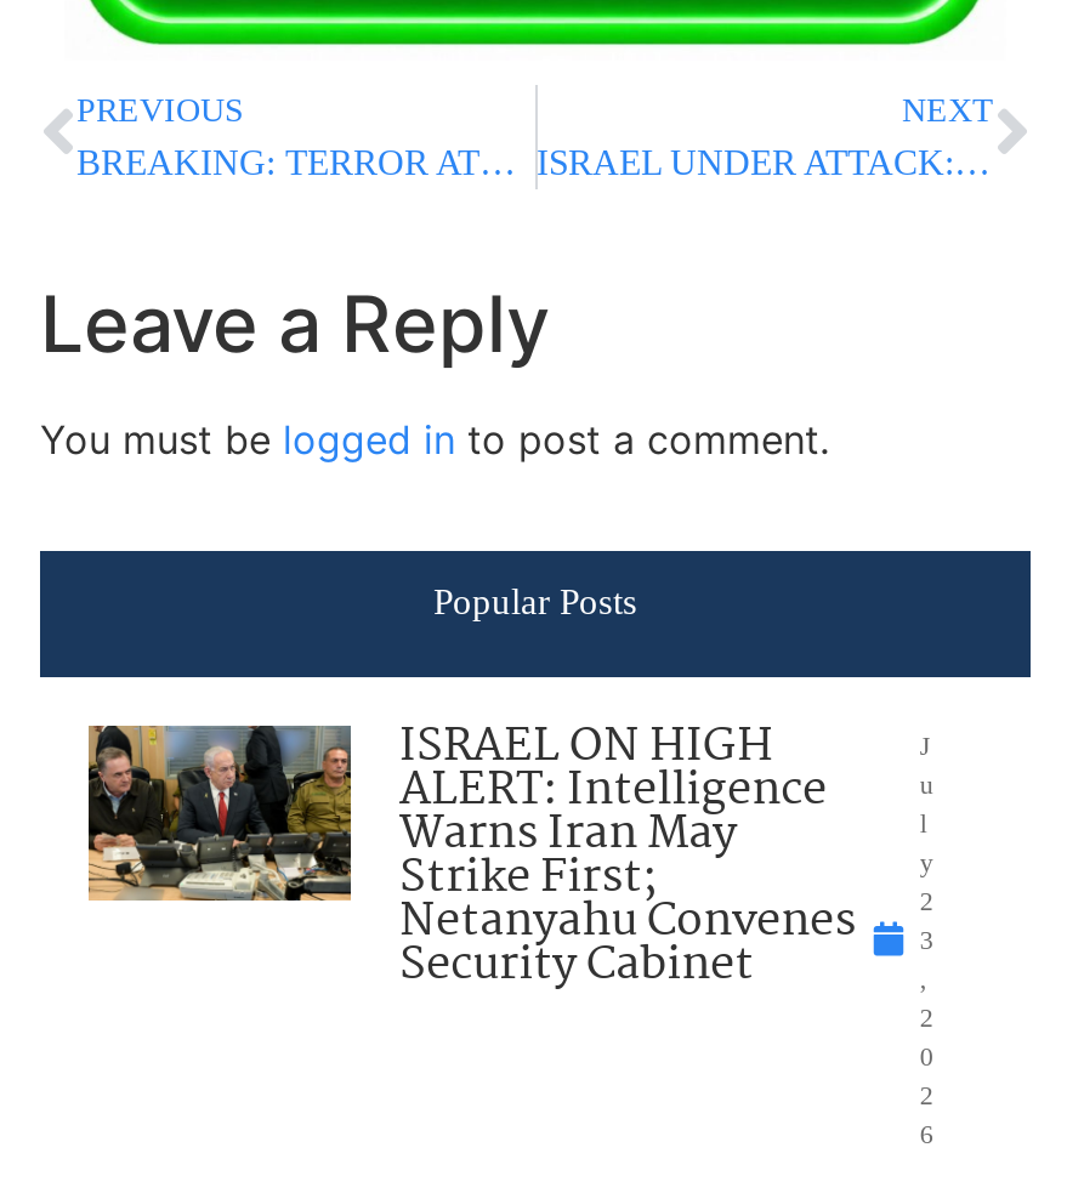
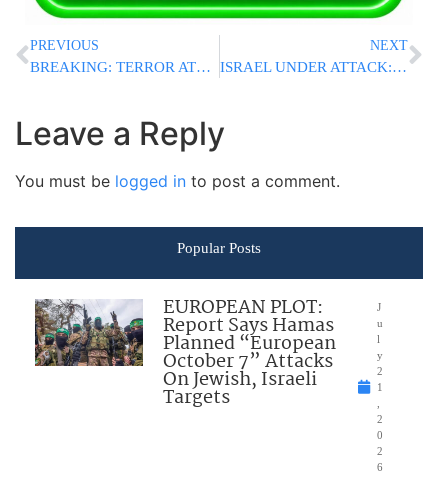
- [image]
- ISRAEL ON HIGH
- ALERT: Intelligence
- Warns Iran May
- Strike First;
- Netanyahu Convenes
- Security Cabinet
+ [image]
+ EUROPEAN PLOT:
+ Report Says Hamas
+ Planned “European
+ October 7” Attacks
+ On Jewish, Israeli
+ Targets

- 3
+ 1
